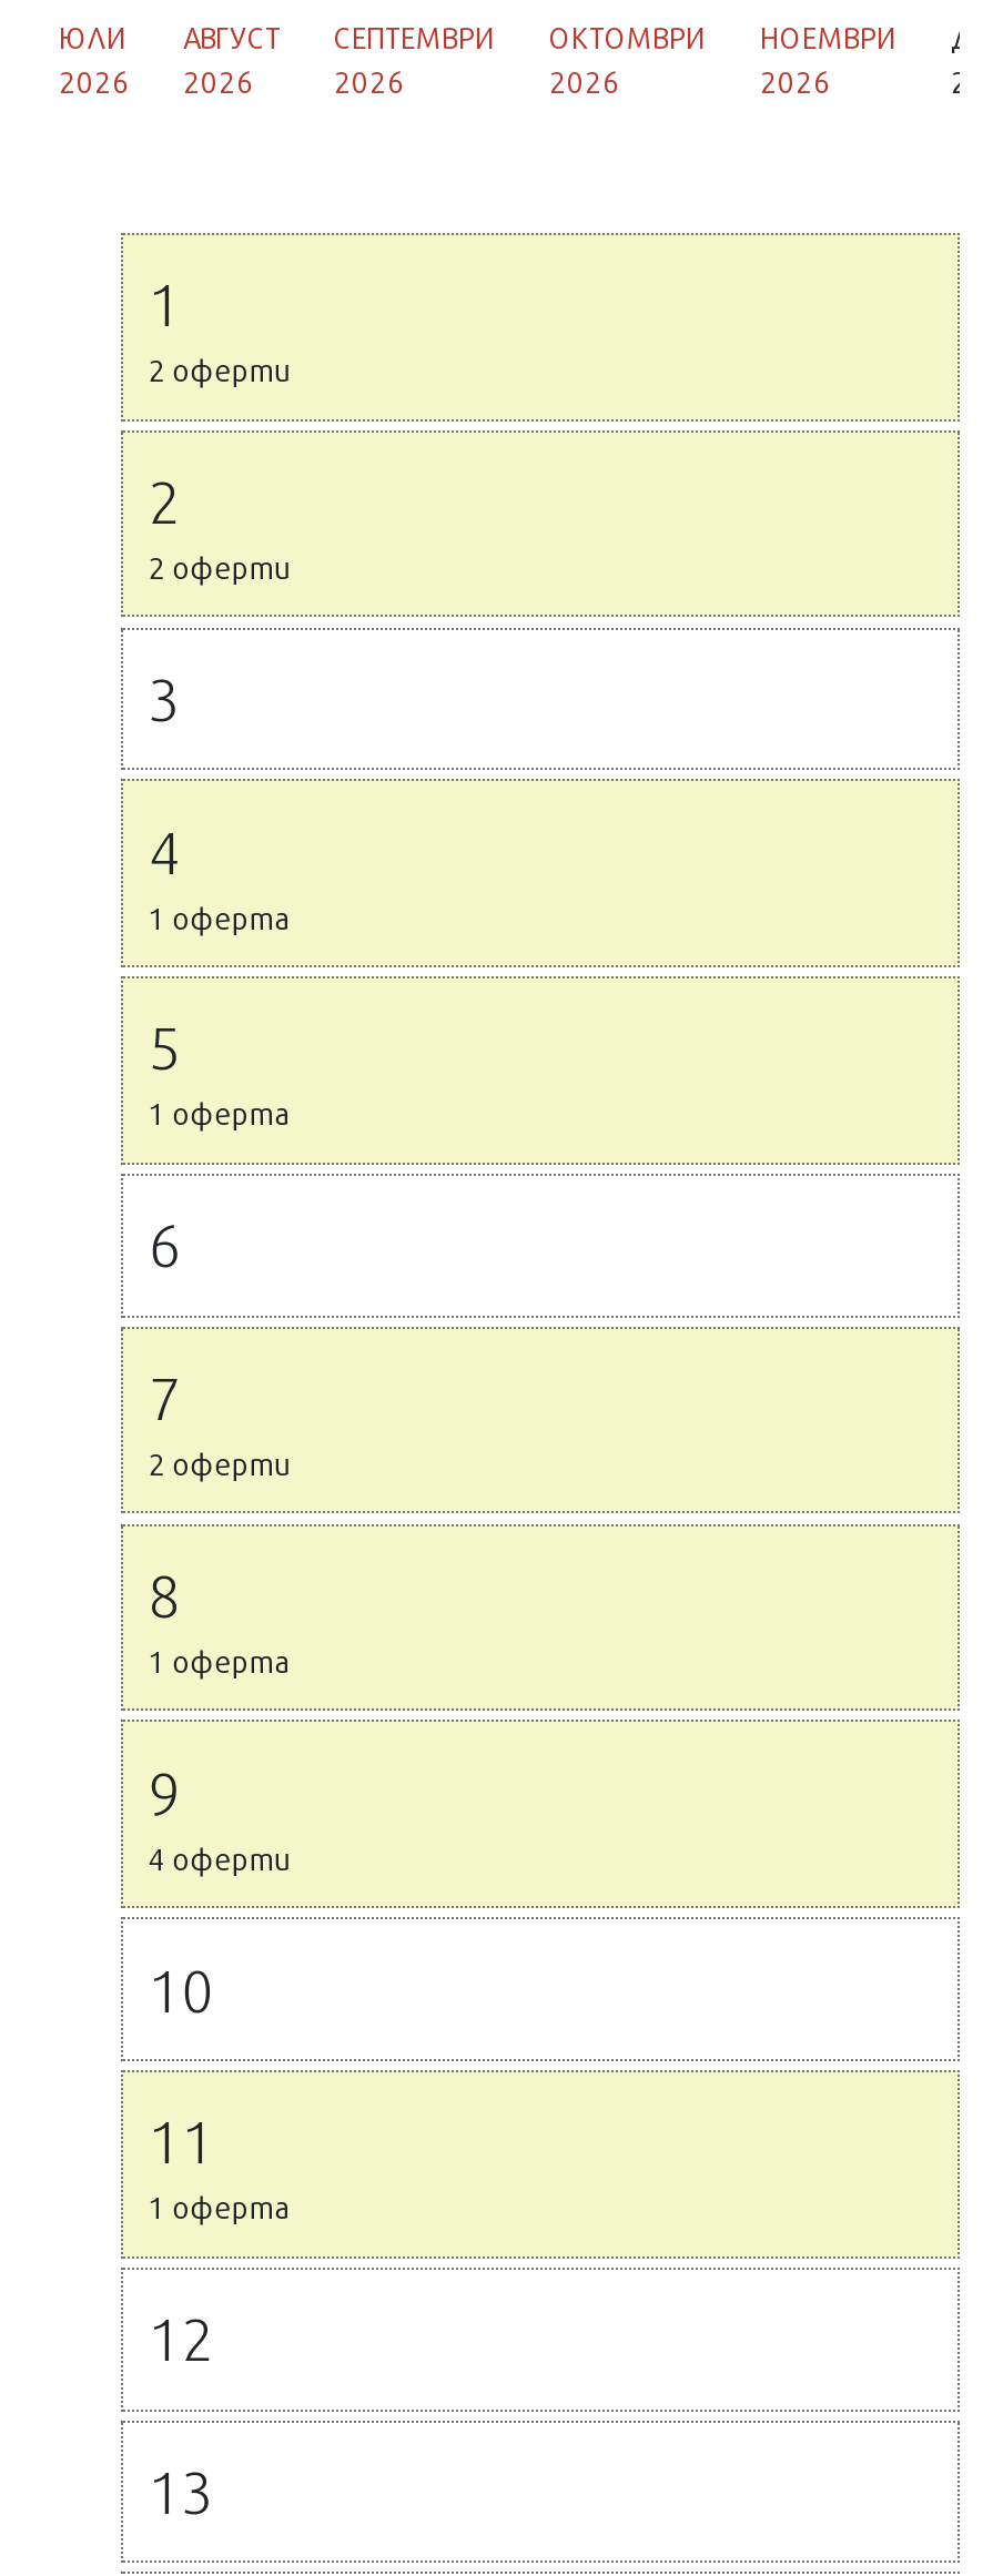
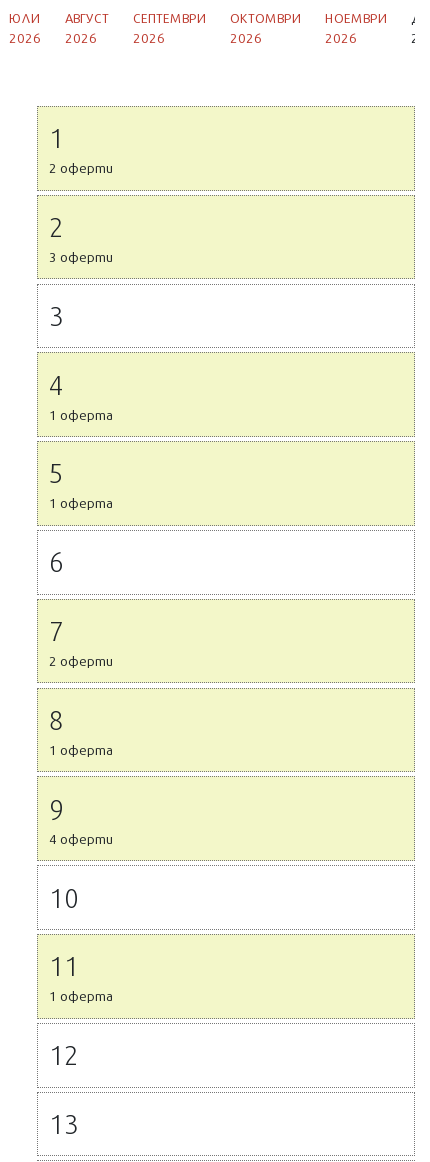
- 2 оферти
+ 3 оферти
